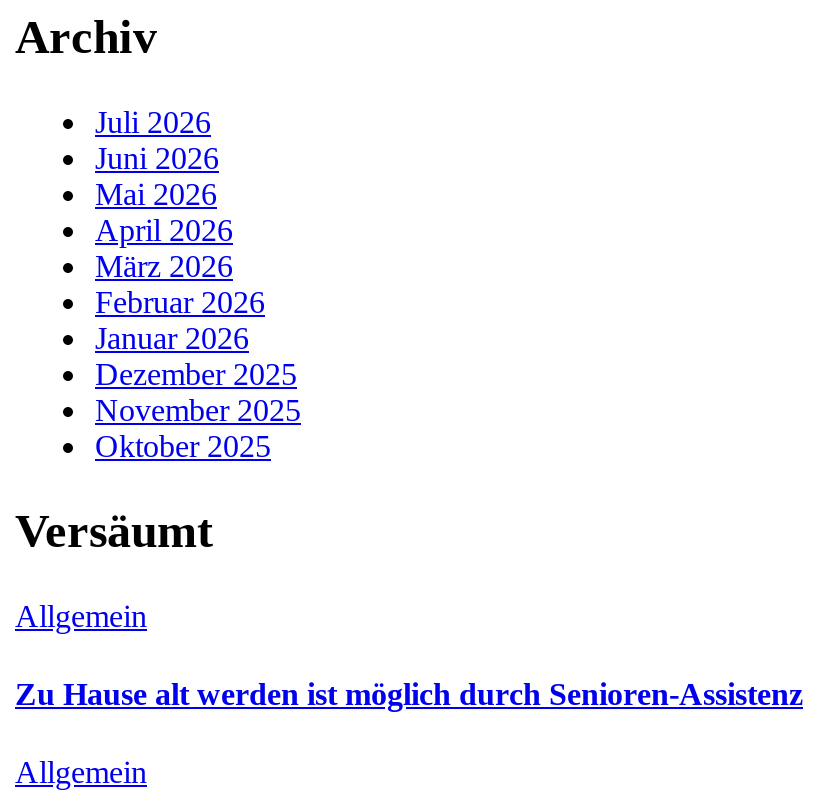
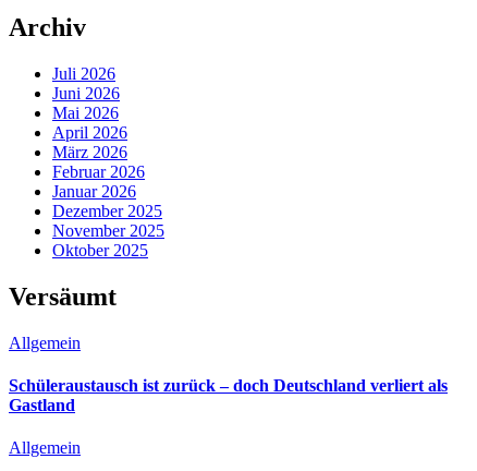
- Zu Hause alt werden ist möglich durch Senioren-Assistenz
+ Schüleraustausch ist zurück – doch Deutschland verliert als
+ Gastland
